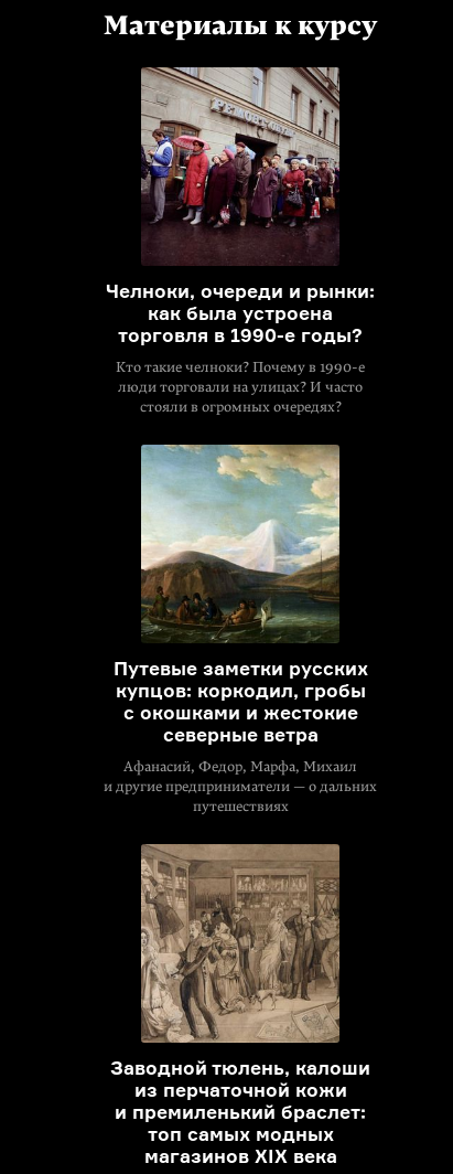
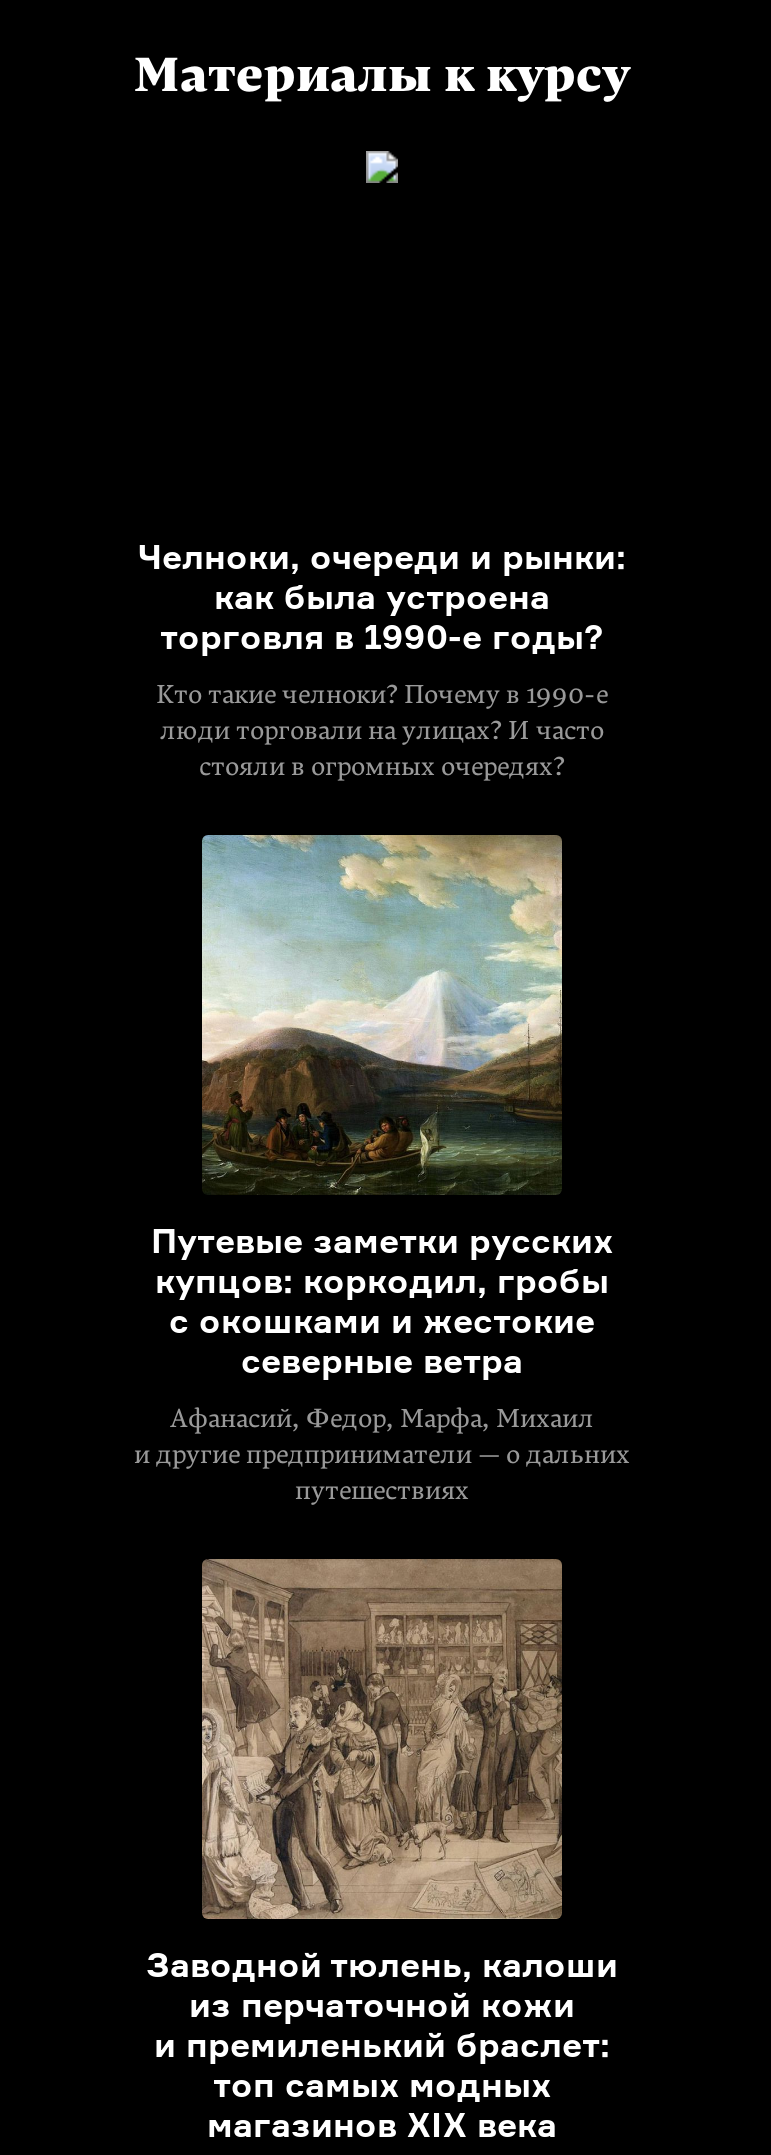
- [image]
